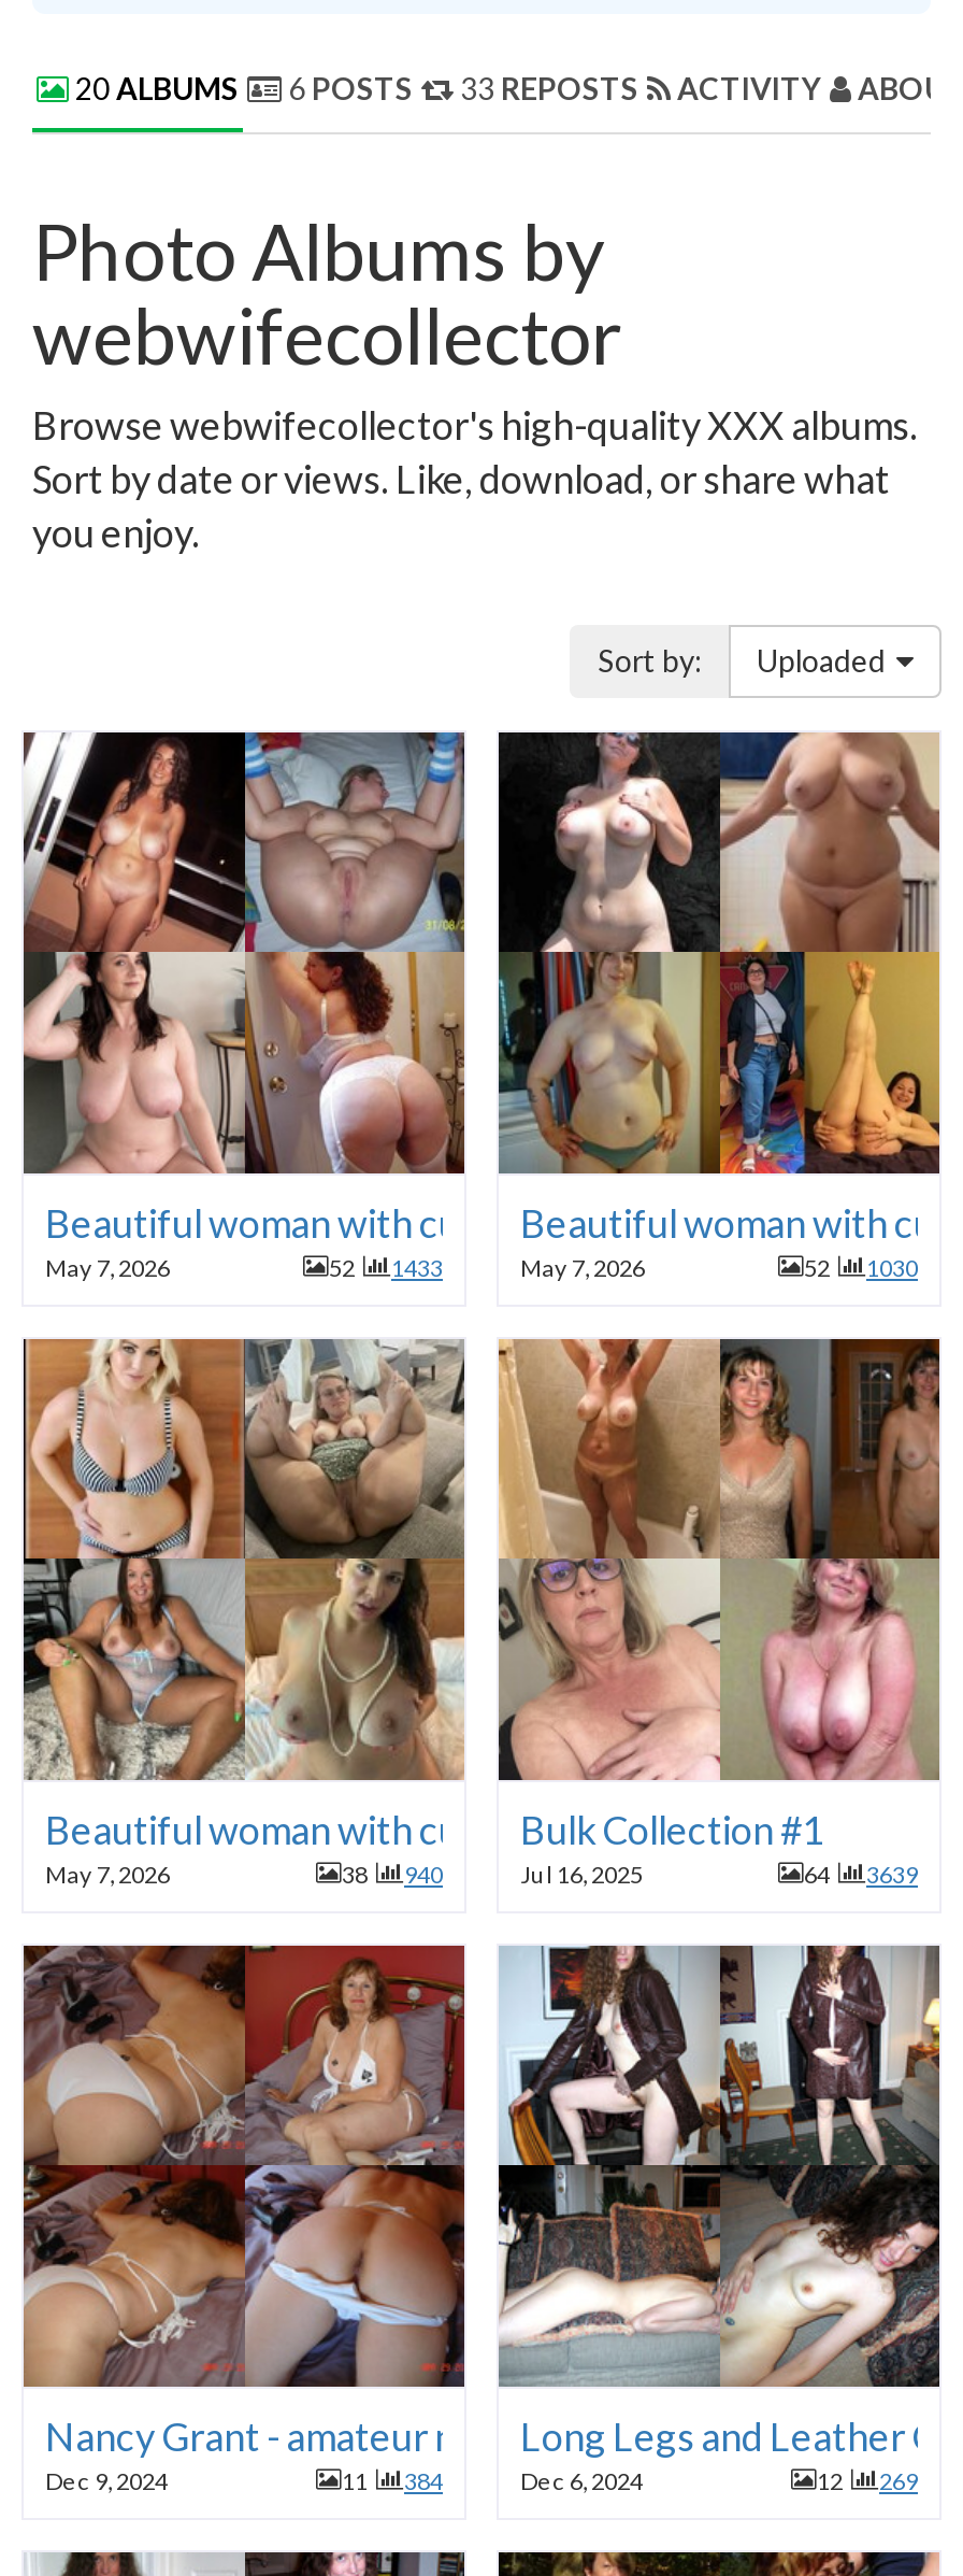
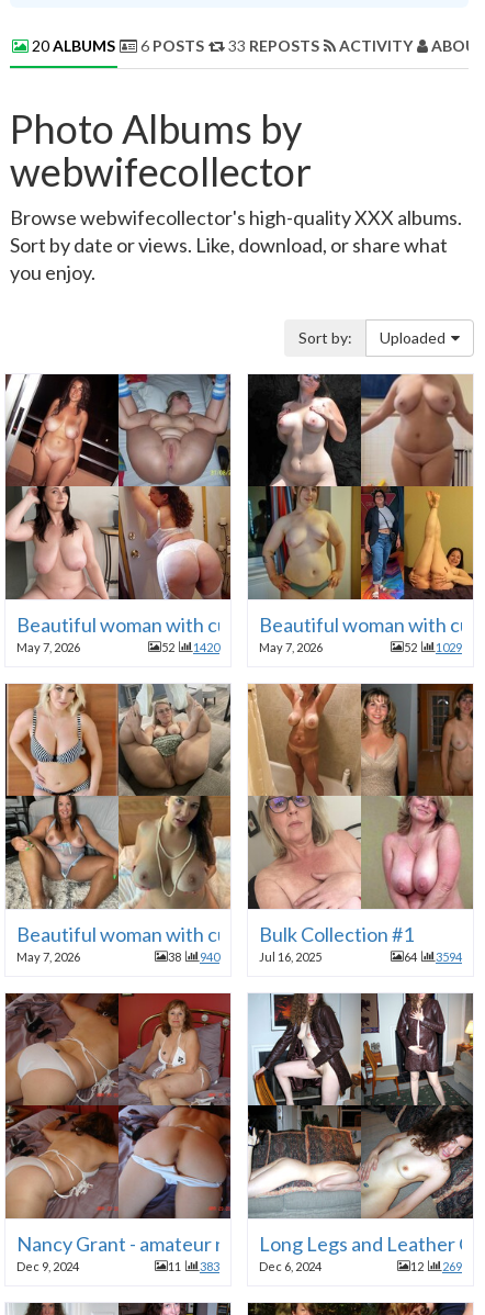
- 52 1433
+ 52 1420

- 52 1030
+ 52 1029

- 64 3639
+ 64 3594

- 11 384
+ 11 383
